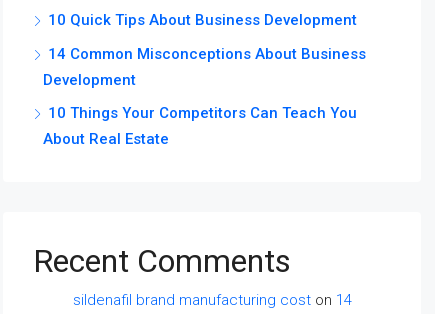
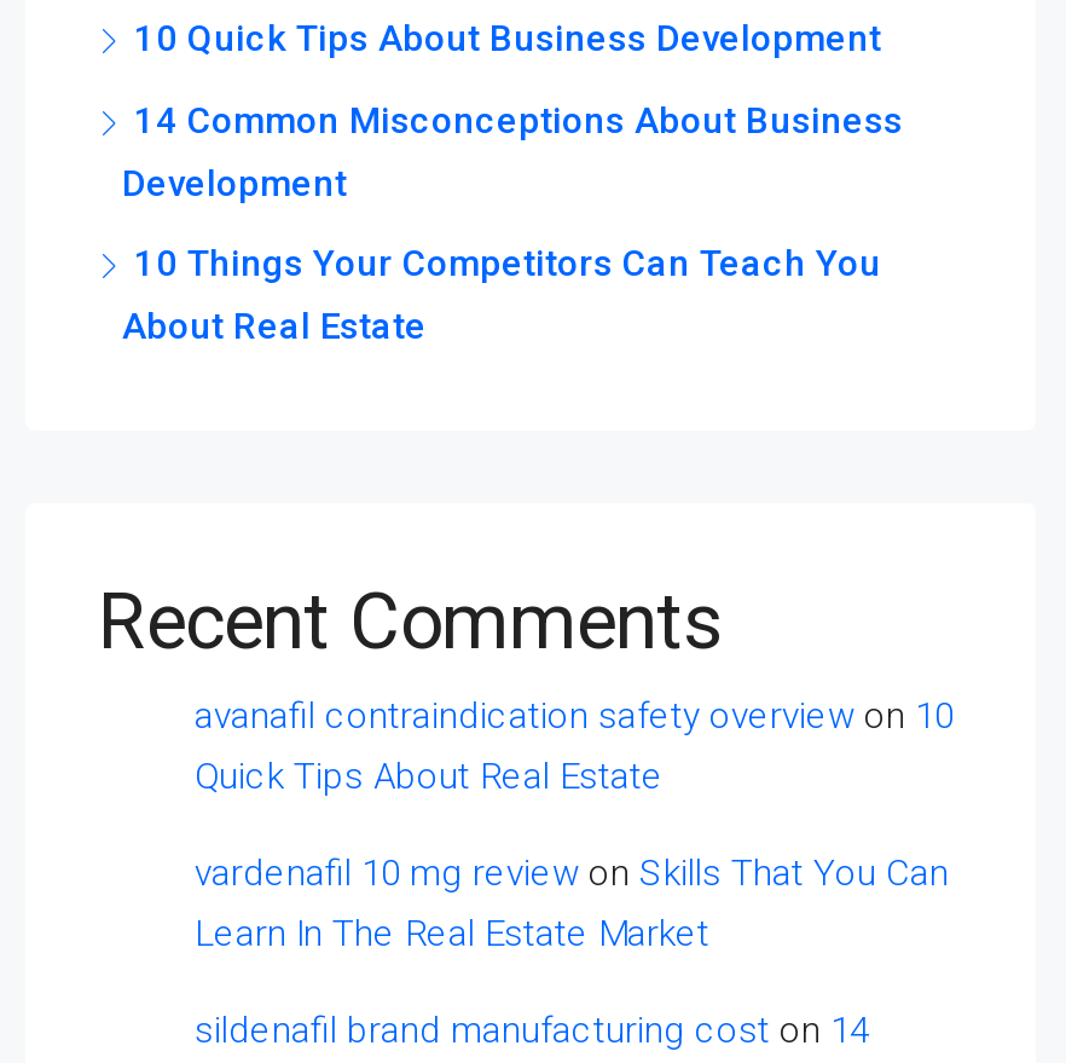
+ avanafil contraindication safety overview on 10
+ Quick Tips About Real Estate
+ vardenafil 10 mg review on Skills That You Can
+ Learn In The Real Estate Market
